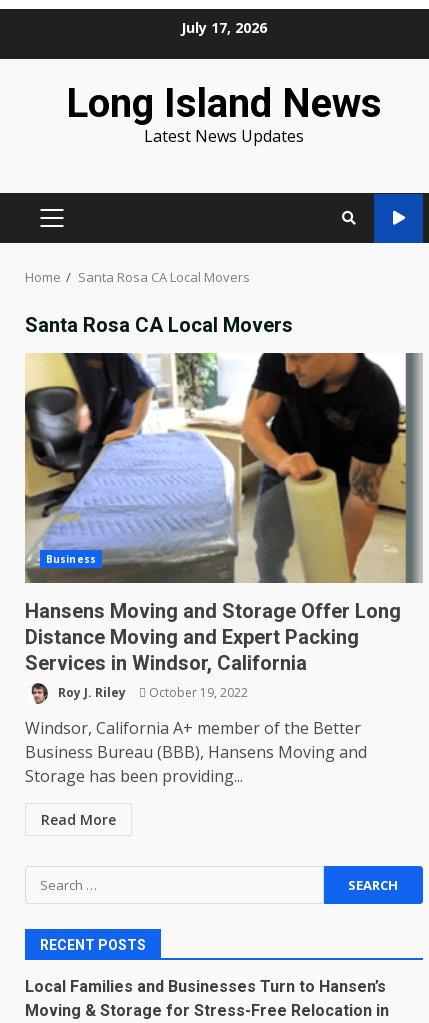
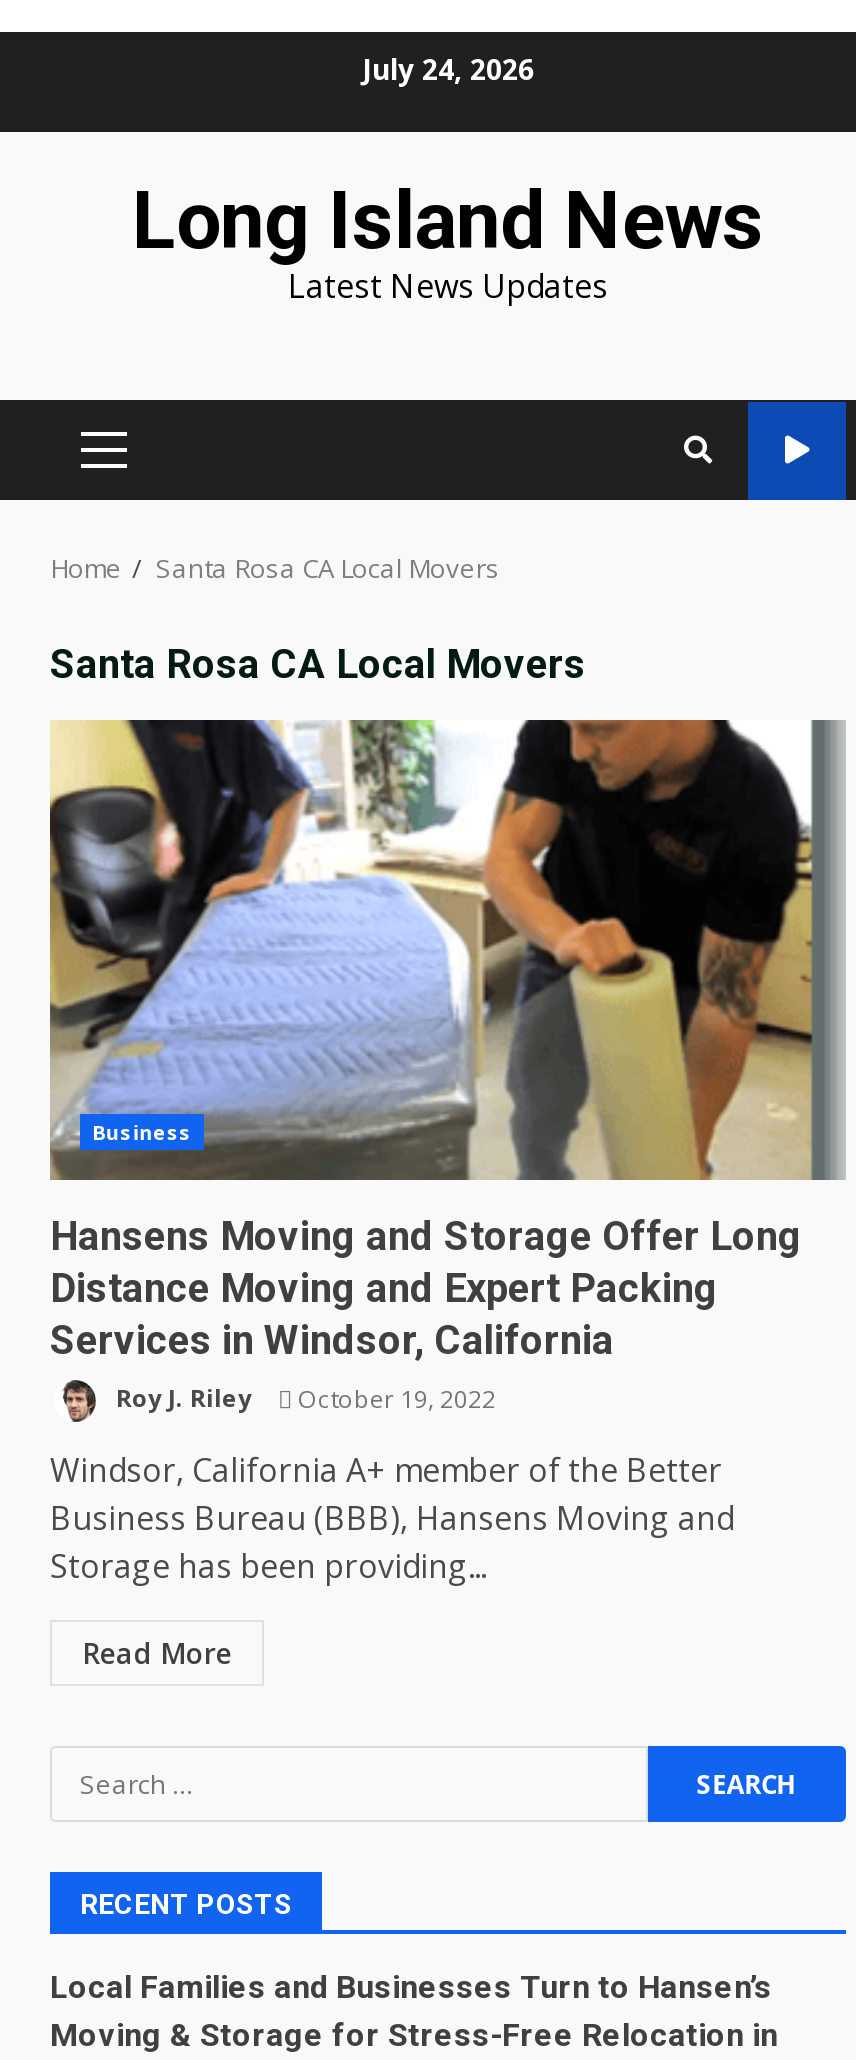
- July 17, 2026
+ July 24, 2026
